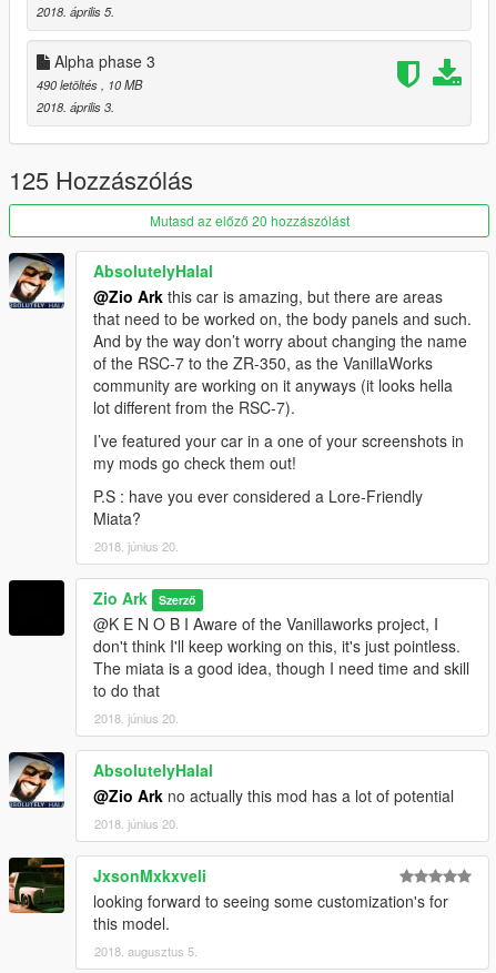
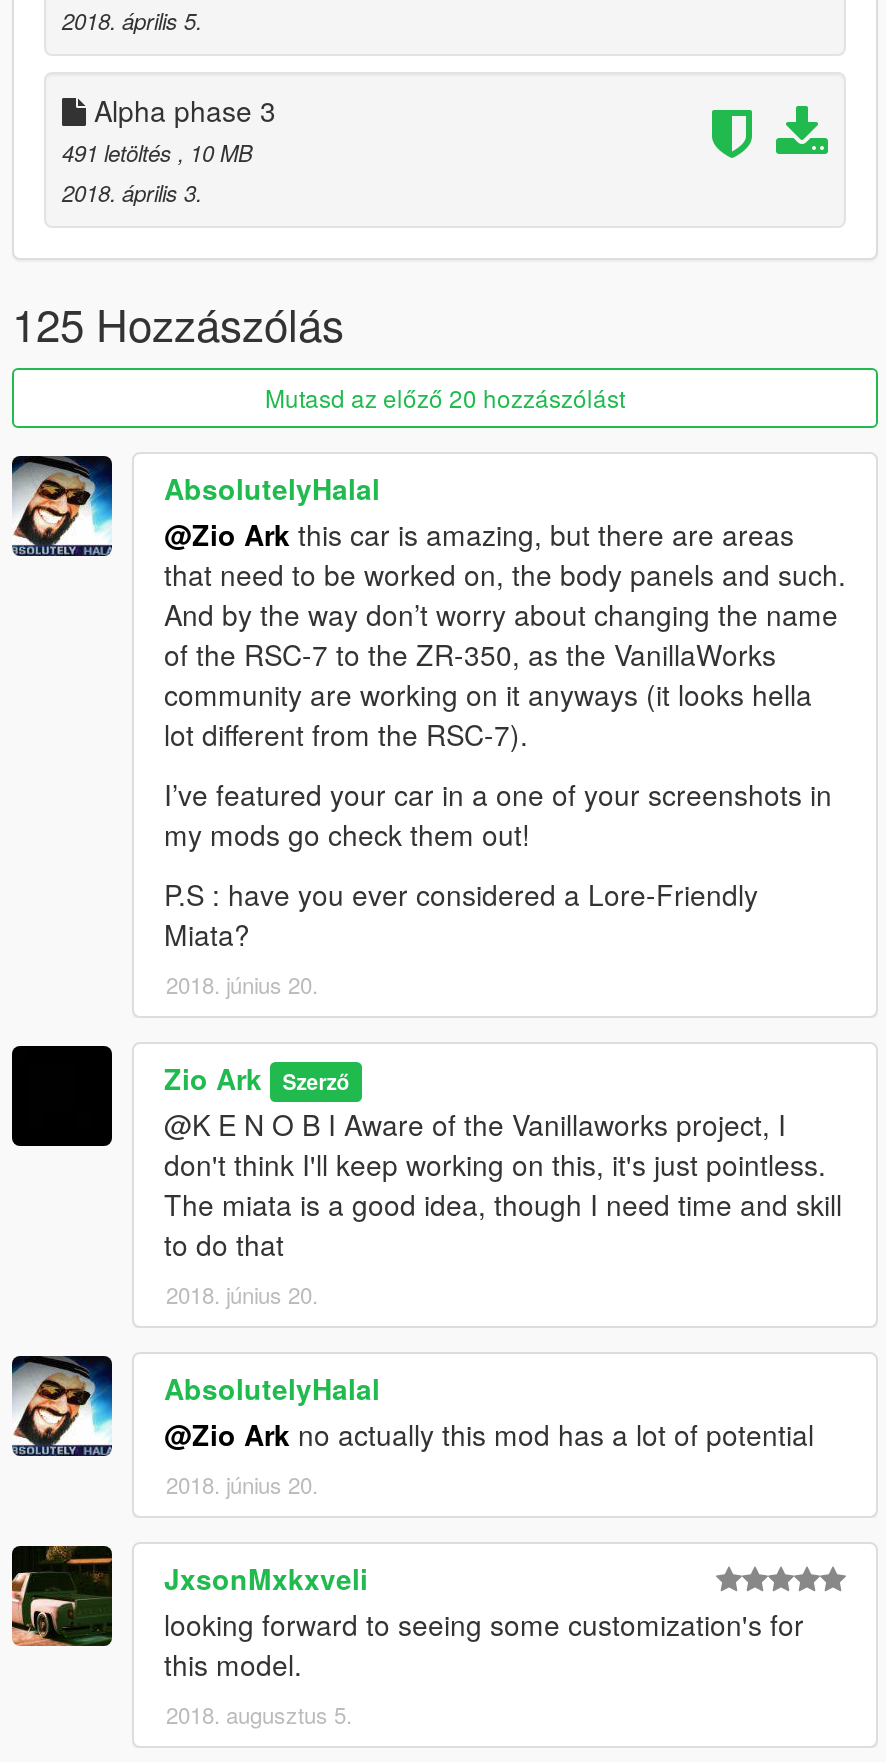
- 490 letöltés, 10 MB
+ 491 letöltés, 10 MB
